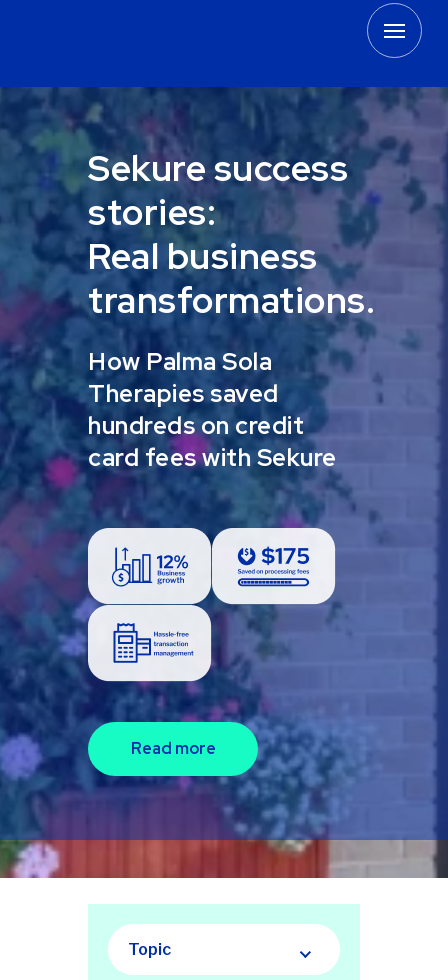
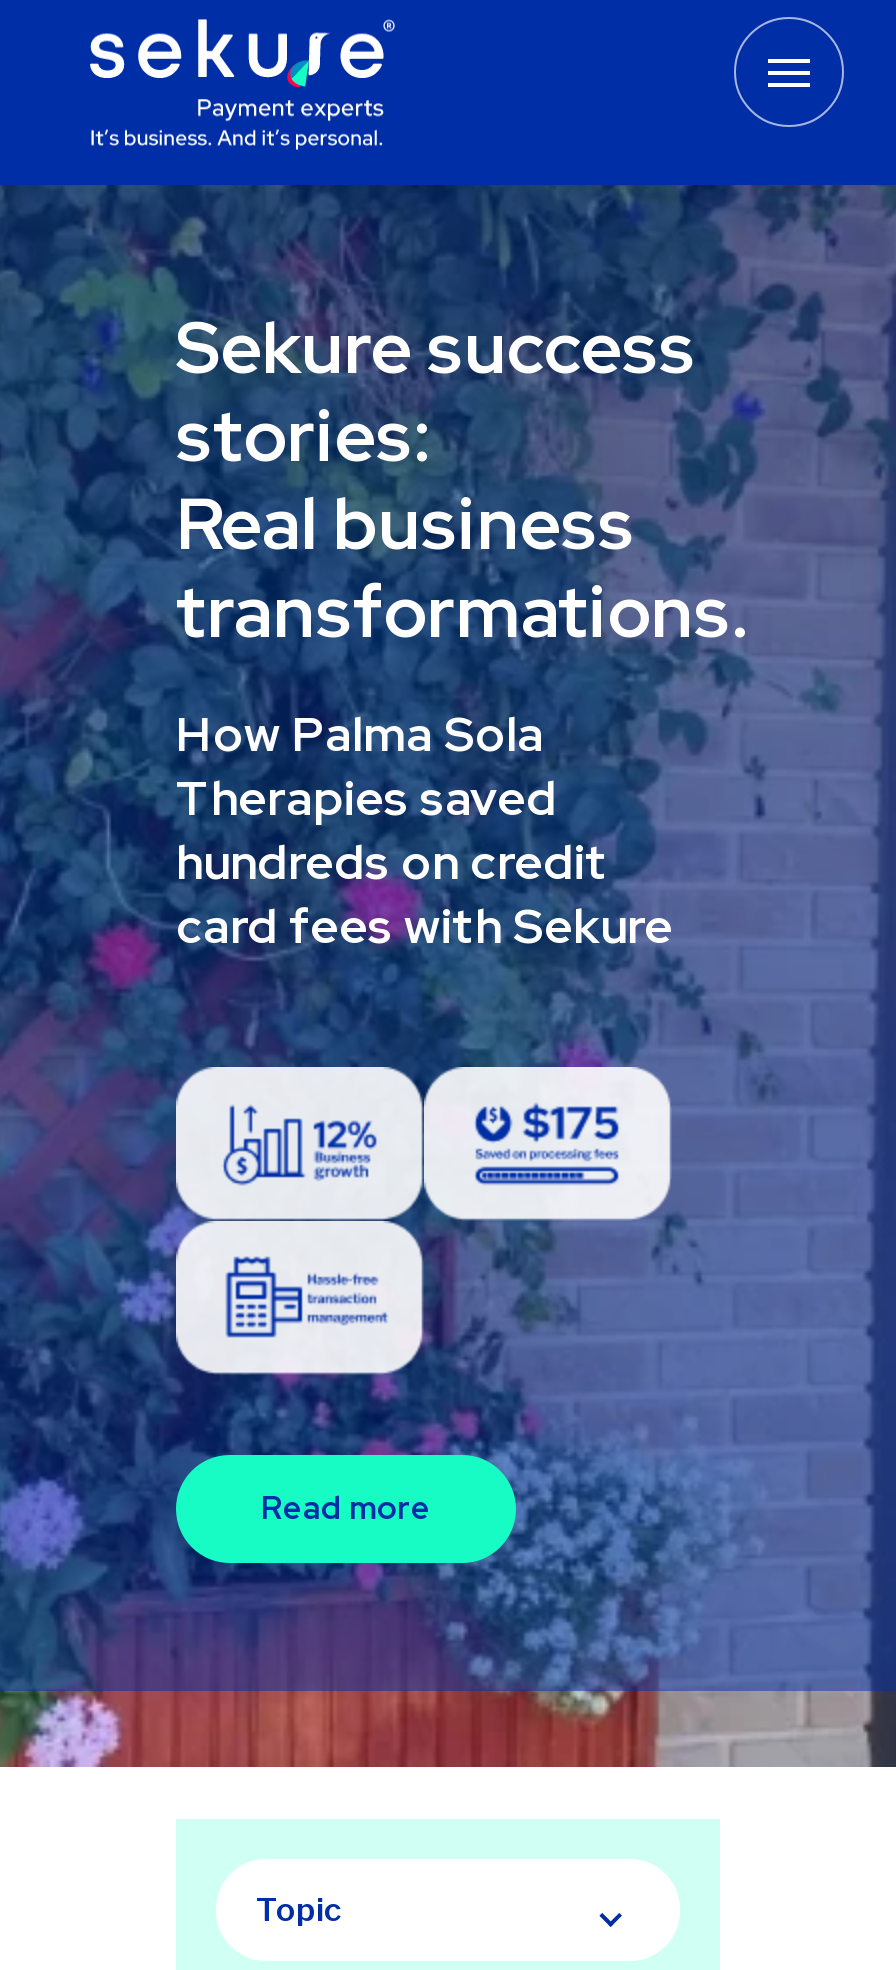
+ [image]
